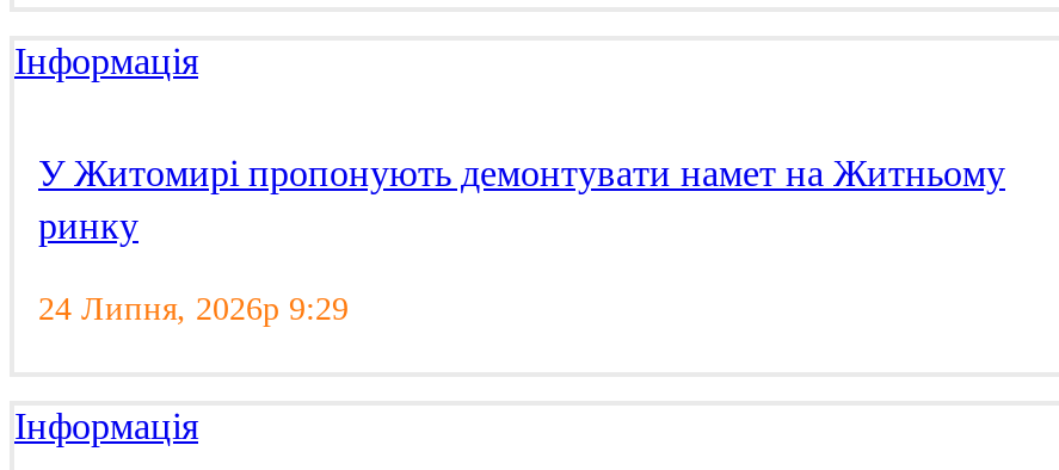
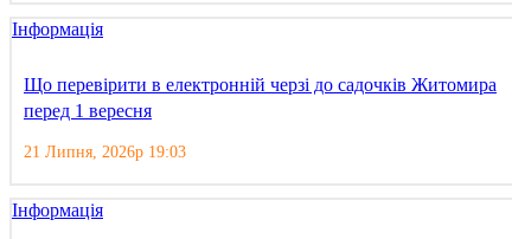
- У Житомирі пропонують демонтувати намет на Житньому
- ринку
+ Що перевірити в електронній черзі до садочків Житомира
+ перед 1 вересня

- 24 Липня, 2026р 9:29
+ 21 Липня, 2026р 19:03
